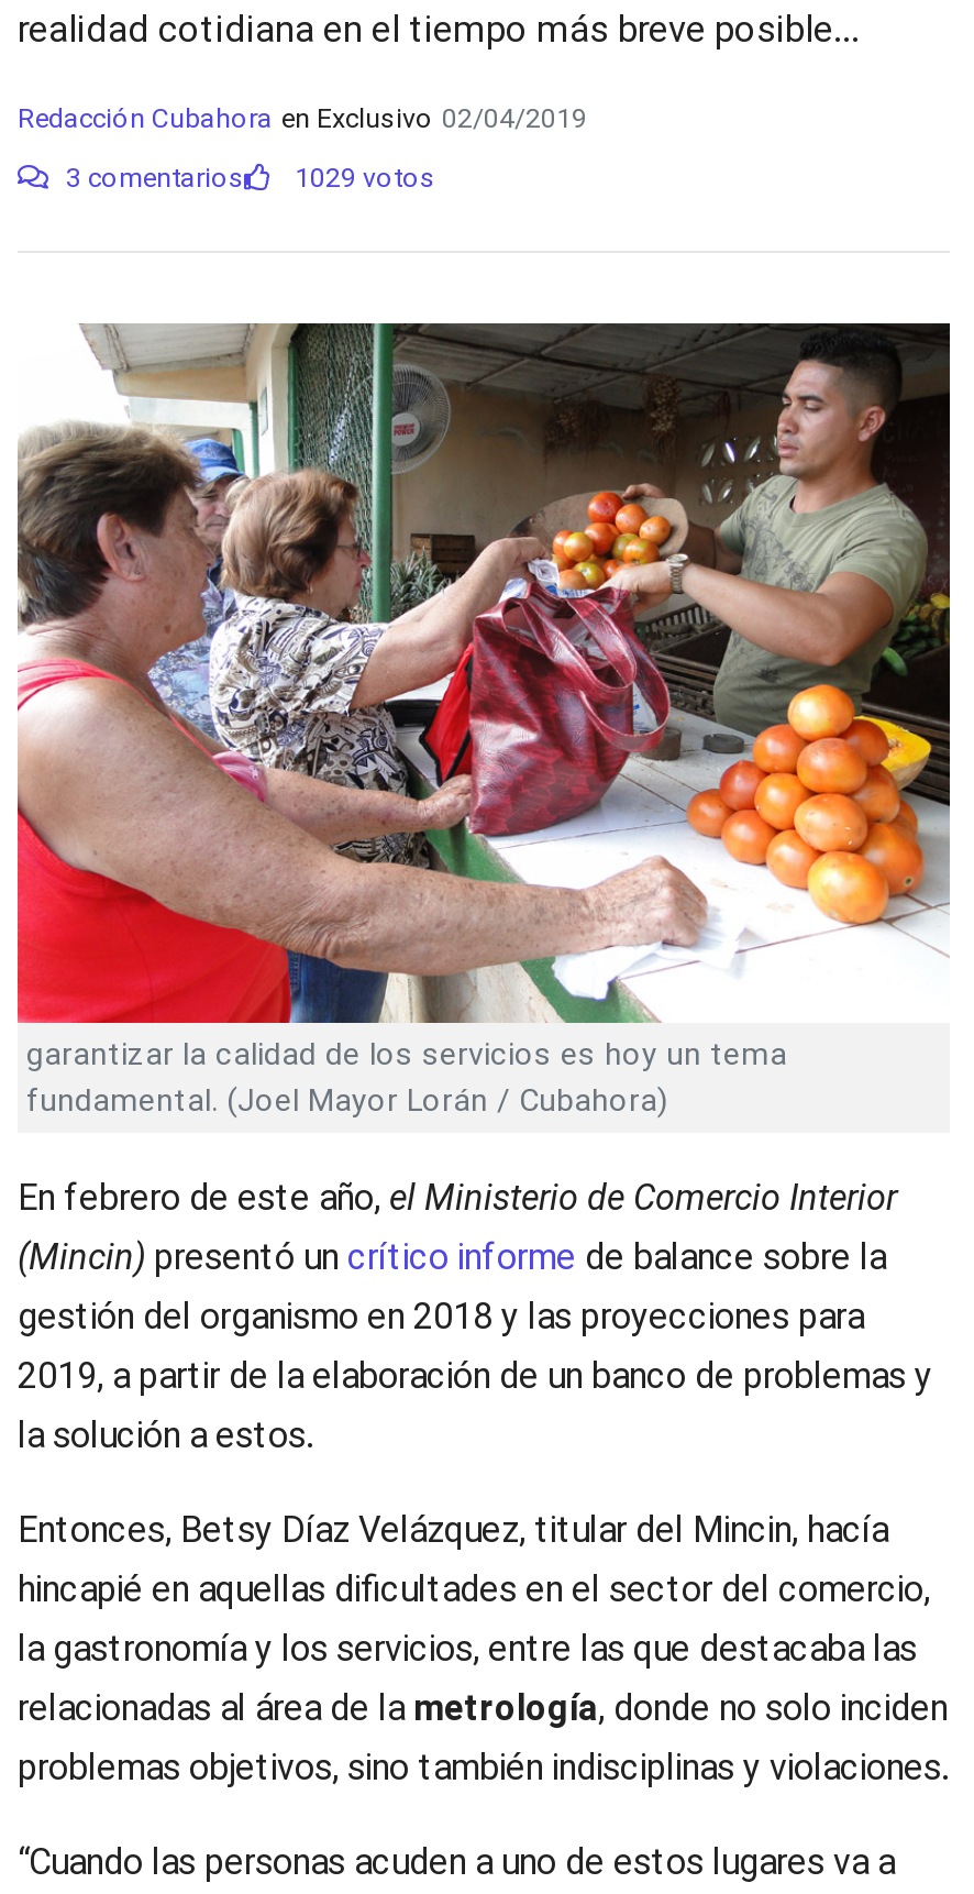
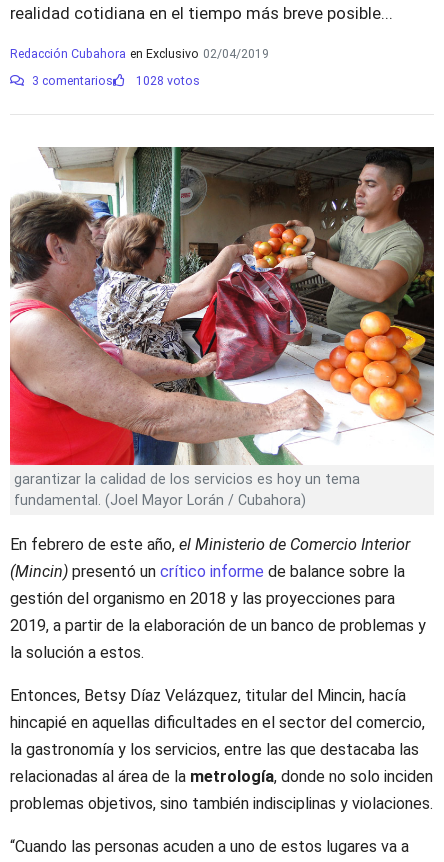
- 3 comentarios 1029 votos
+ 3 comentarios 1028 votos
